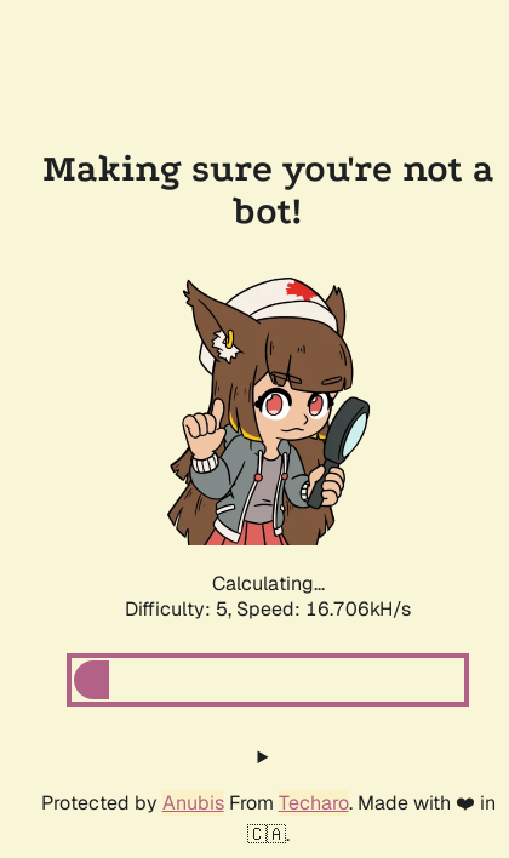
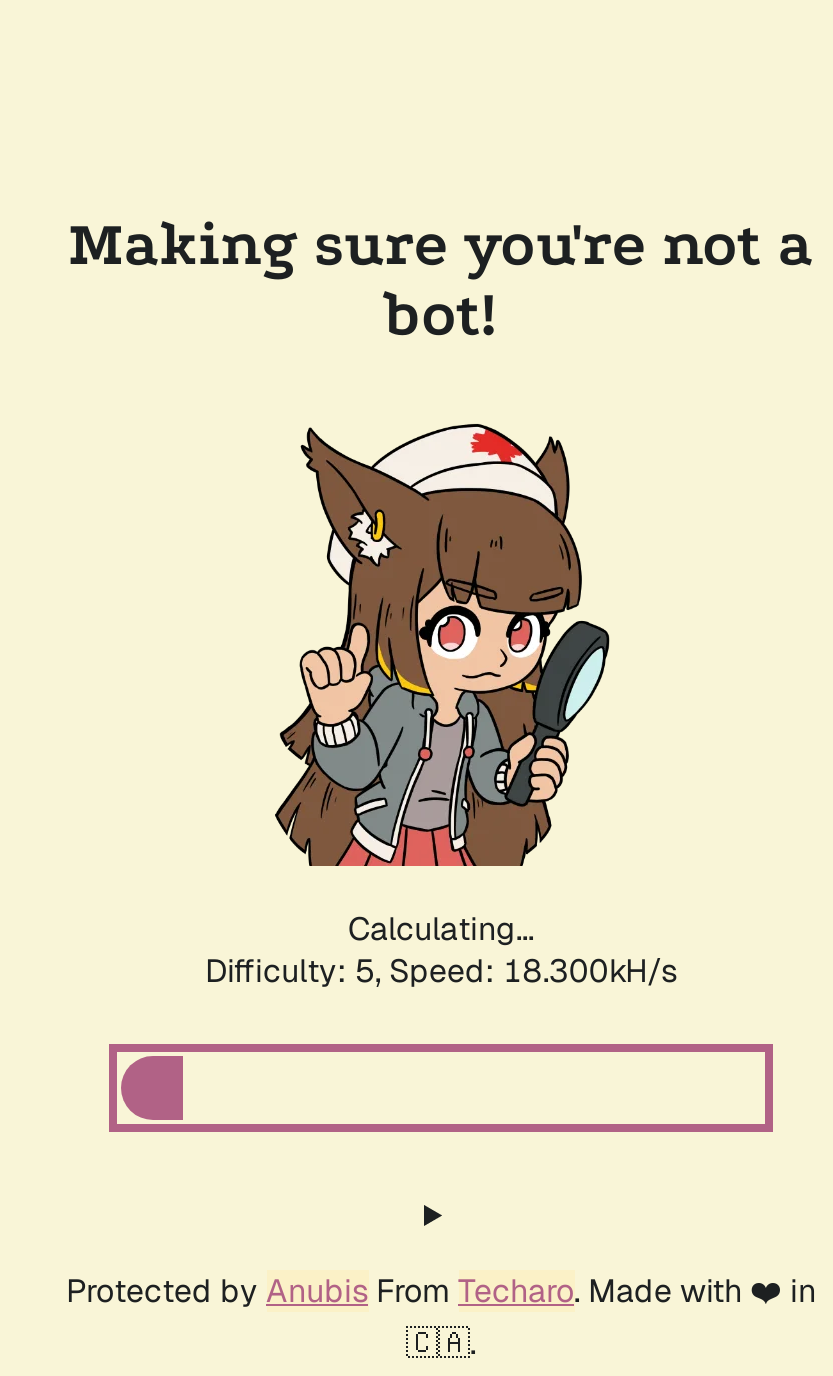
- Difficulty: 5, Speed: 16.706kH/s
+ Difficulty: 5, Speed: 18.300kH/s
